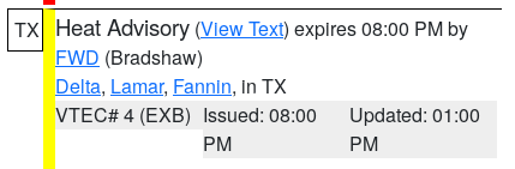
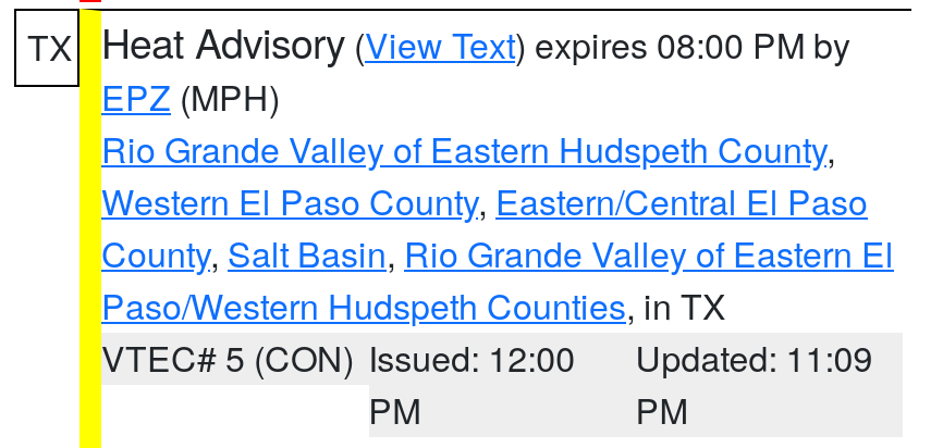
- FWD (Bradshaw)
- Delta, Lamar, Fannin, in TX
- VTEC# 4 (EXB) Issued: 08:00
+ EPZ (MPH)
+ Rio Grande Valley of Eastern Hudspeth County,
+ Western El Paso County, Eastern/Central El Paso
+ County, Salt Basin, Rio Grande Valley of Eastern El
+ Paso/Western Hudspeth Counties, in TX
+ VTEC# 5 (CON) Issued: 12:00

- Updated: 01:00
+ Updated: 11:09
